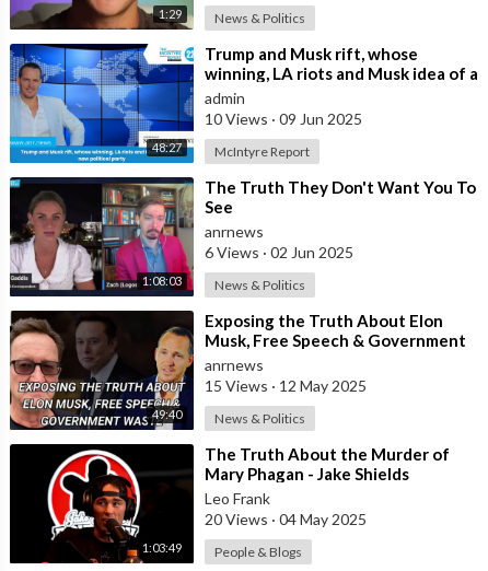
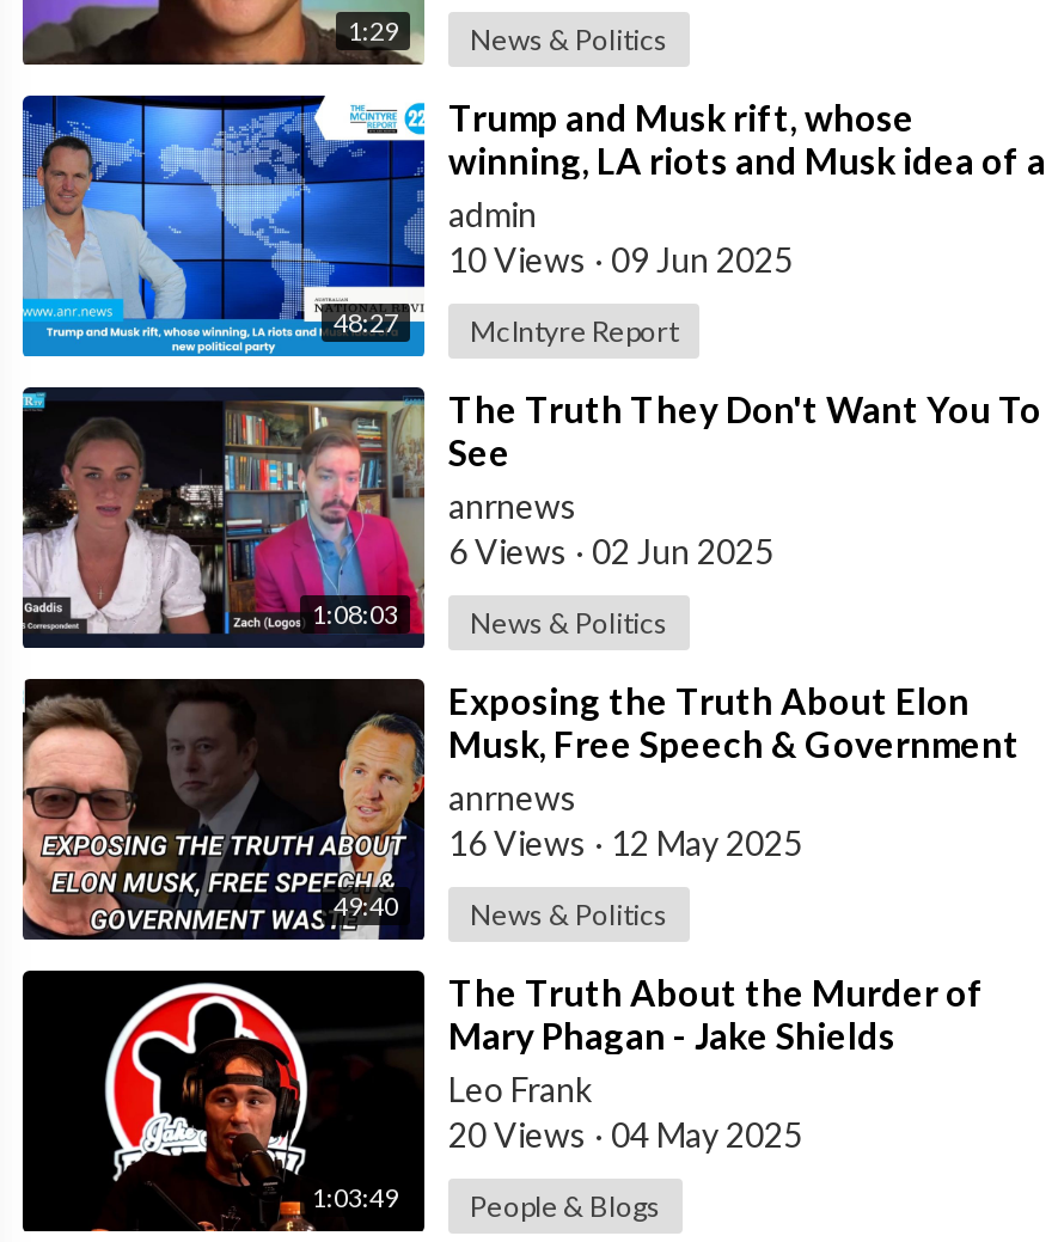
- 15 Views · 12 May 2025
+ 16 Views · 12 May 2025
